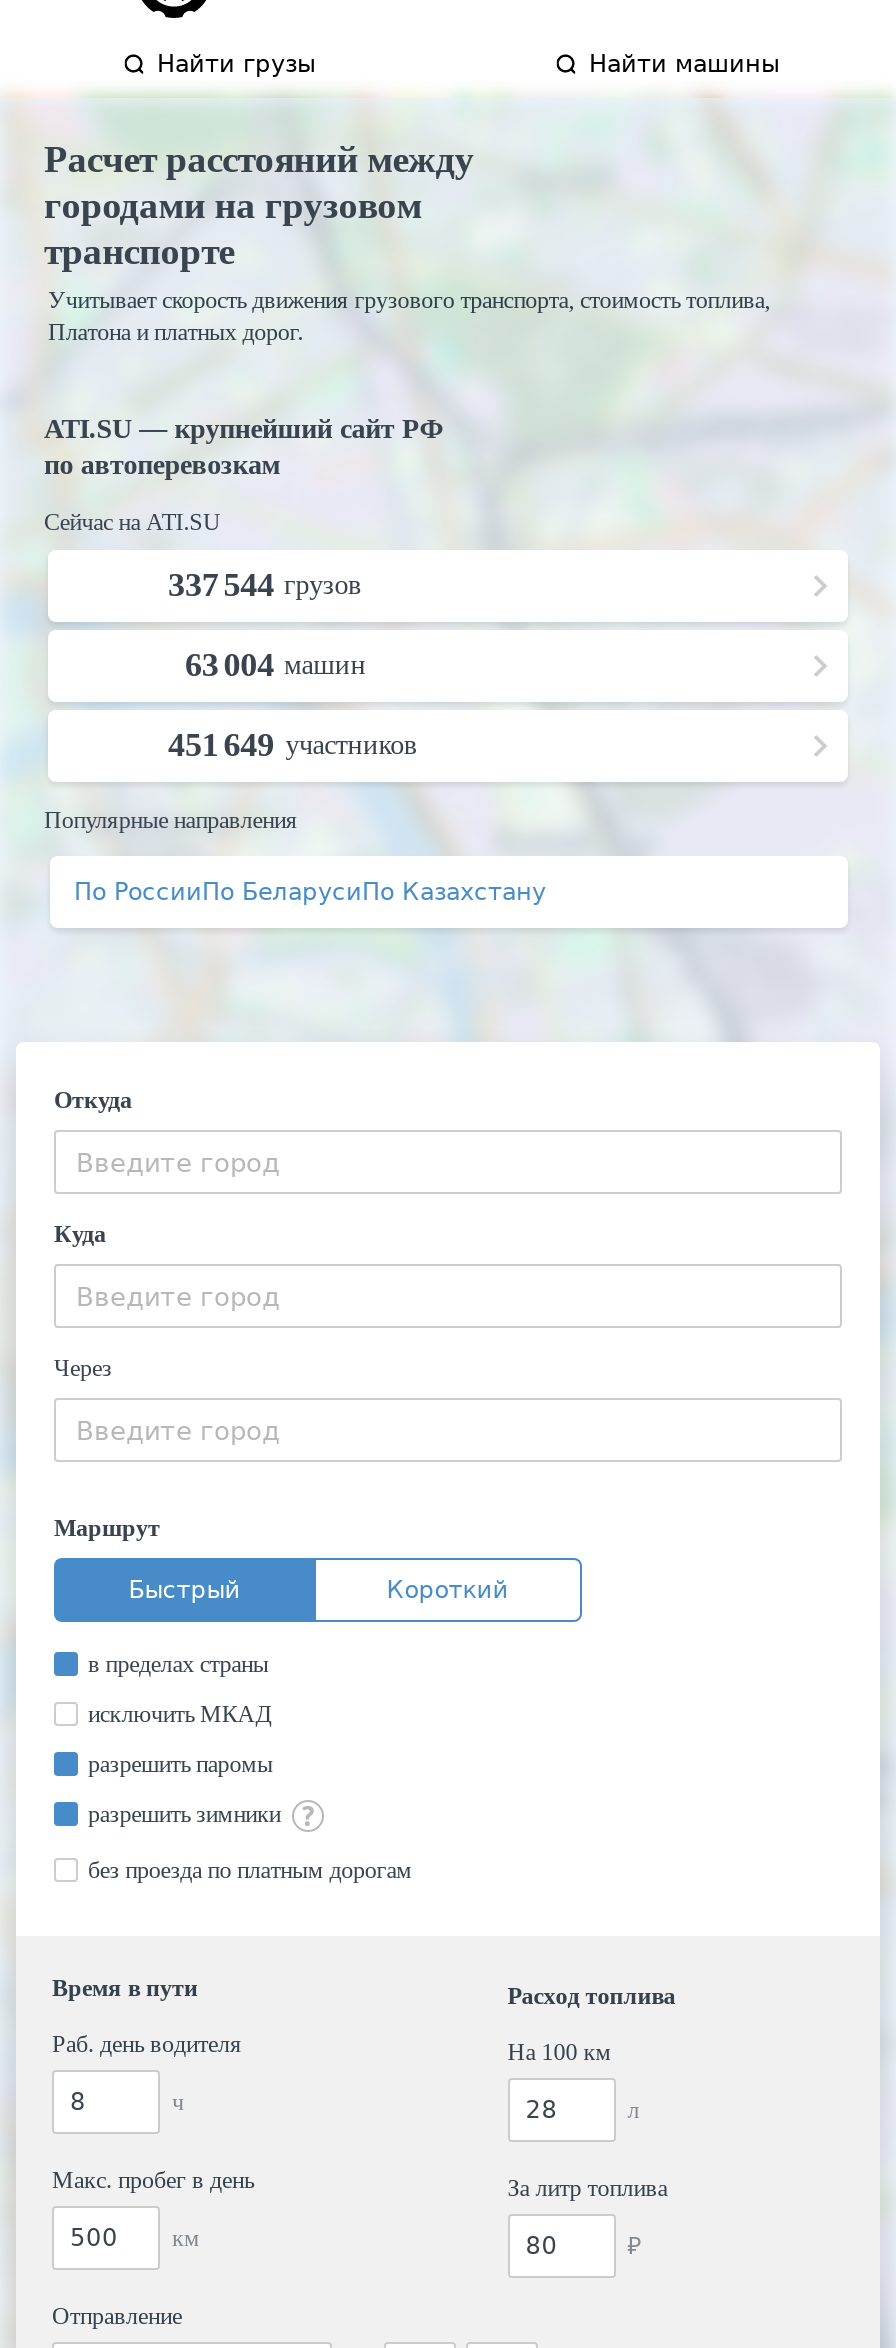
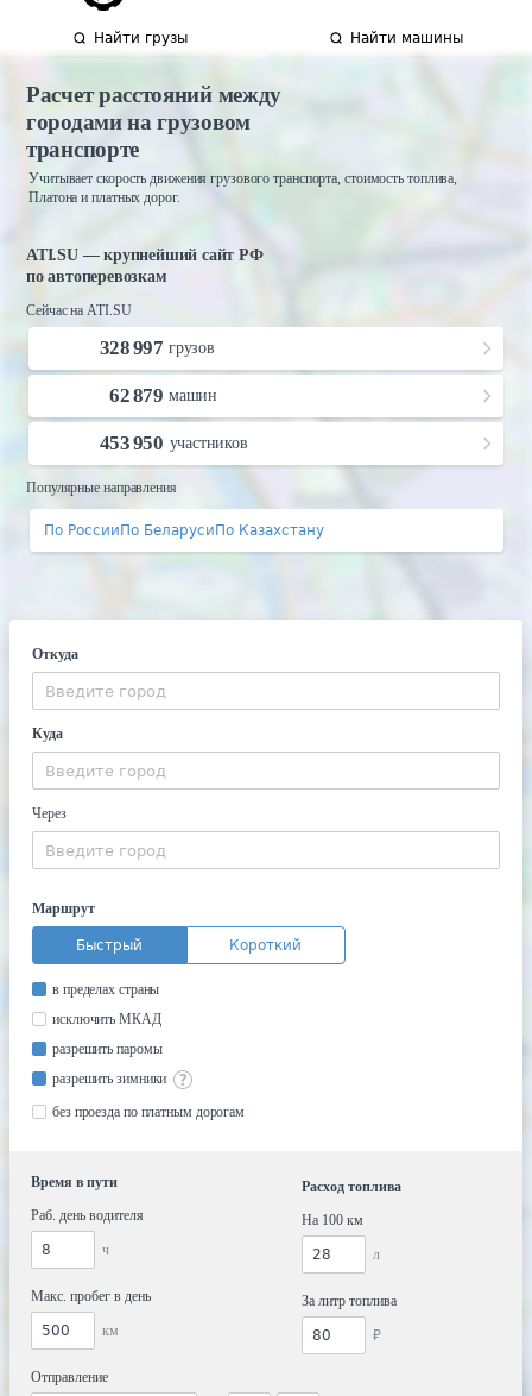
- 337 544 грузов
+ 328 997 грузов

- 63 004 машин
+ 62 879 машин

- 451 649 участников
+ 453 950 участников
